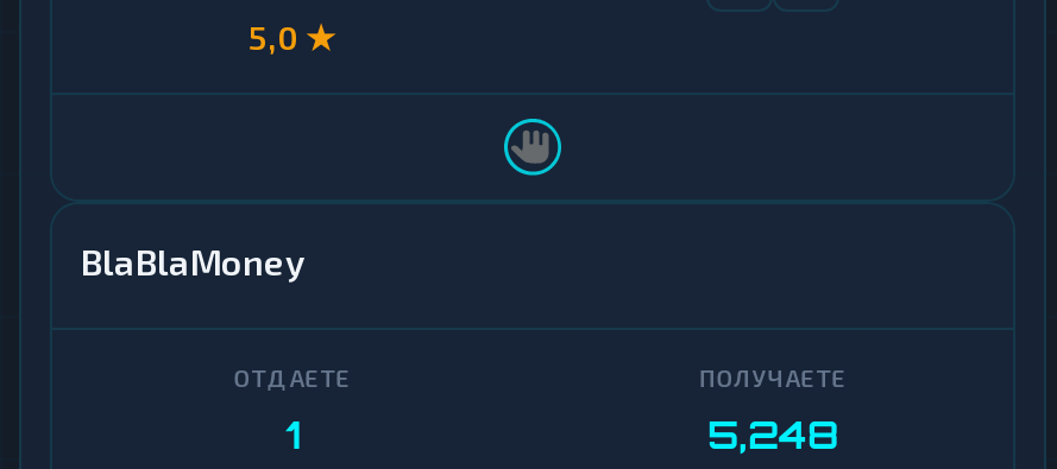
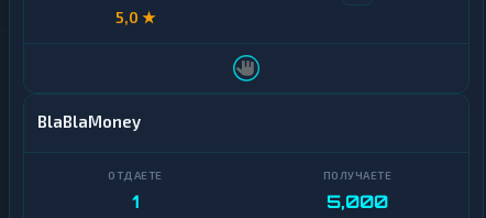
- 5,248
+ 5,000
